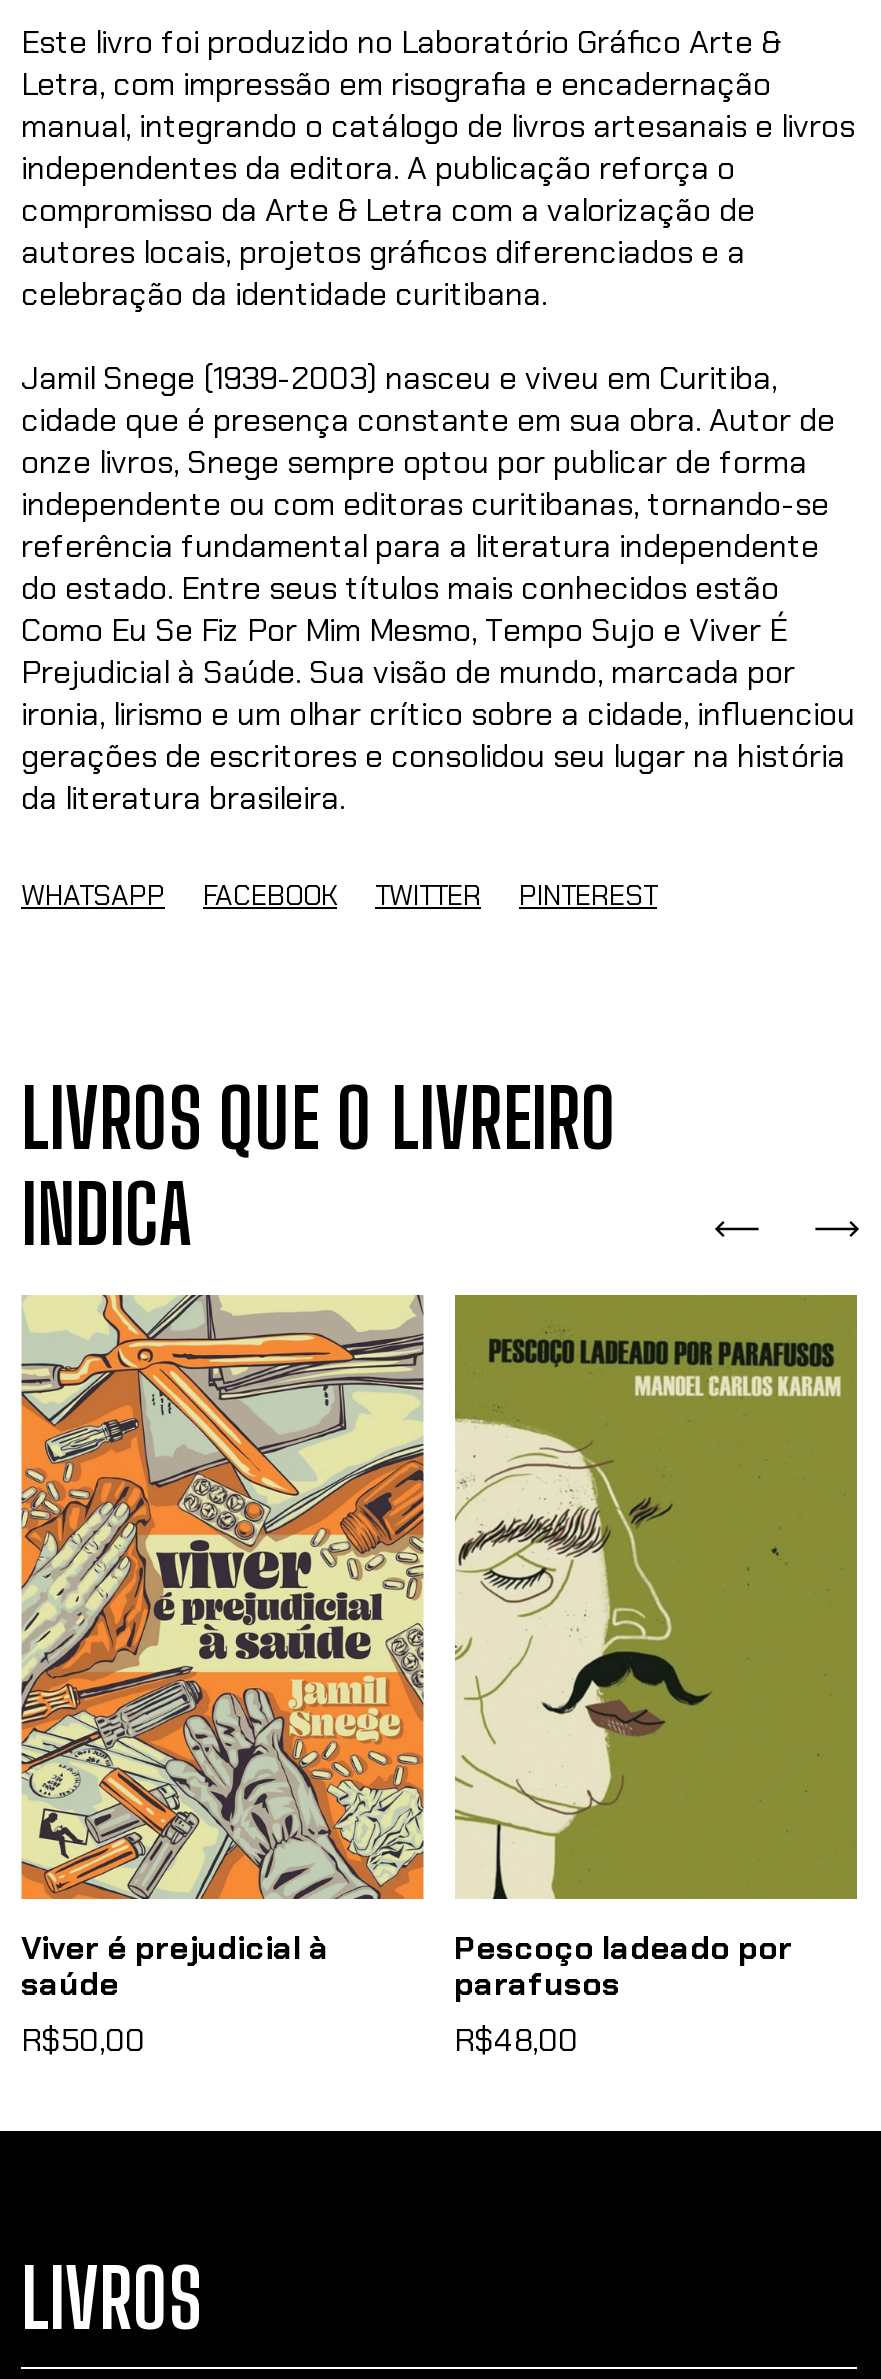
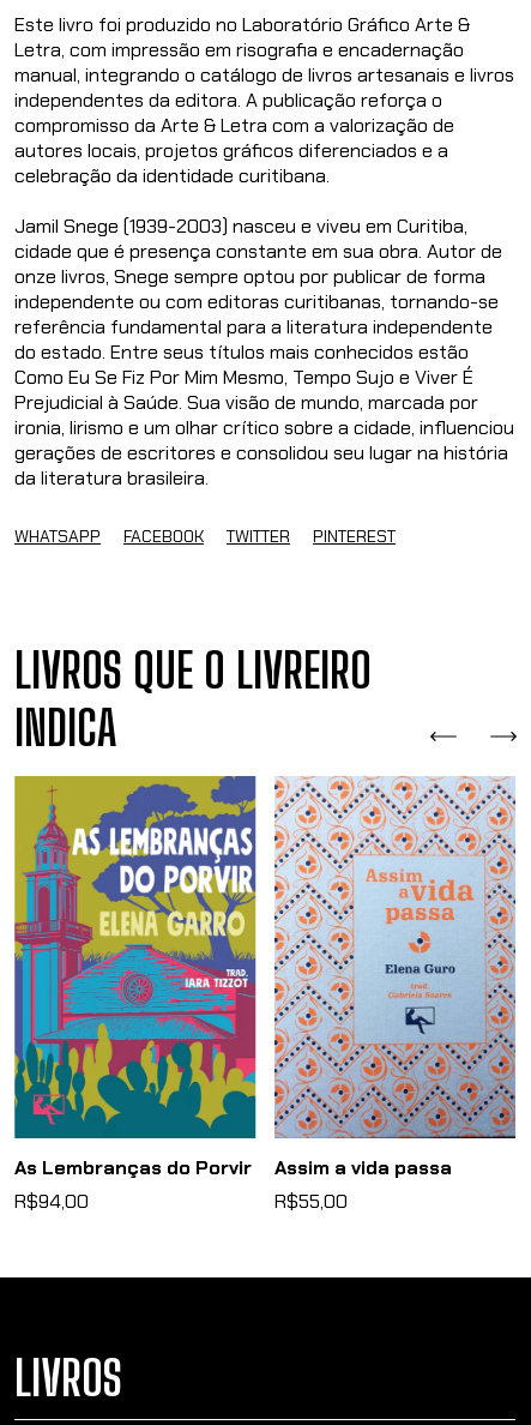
- [image]
- Viver é prejudicial à
- saúde
- R$50,00
+ [image]
+ As Lembranças do Porvir
+ R$94,00

- [image]
- Pescoço ladeado por
- parafusos
- R$48,00
+ [image]
+ Assim a vida passa
+ R$55,00
